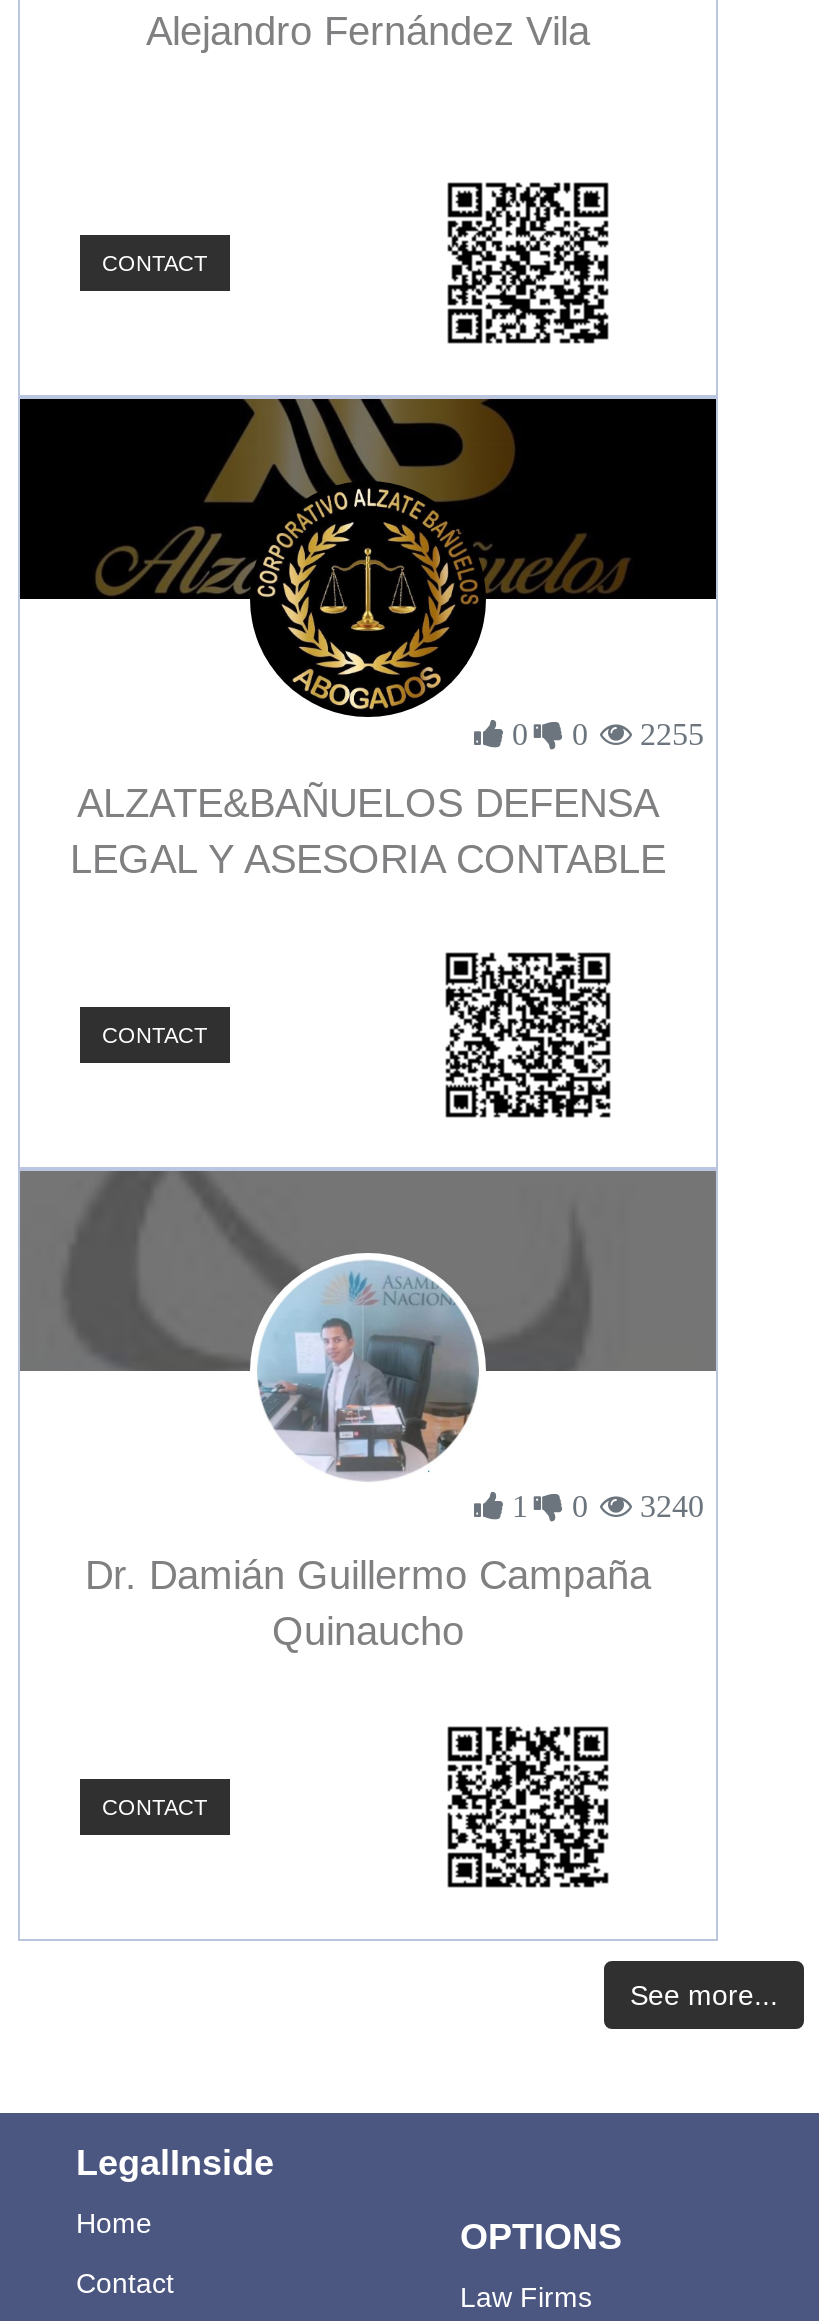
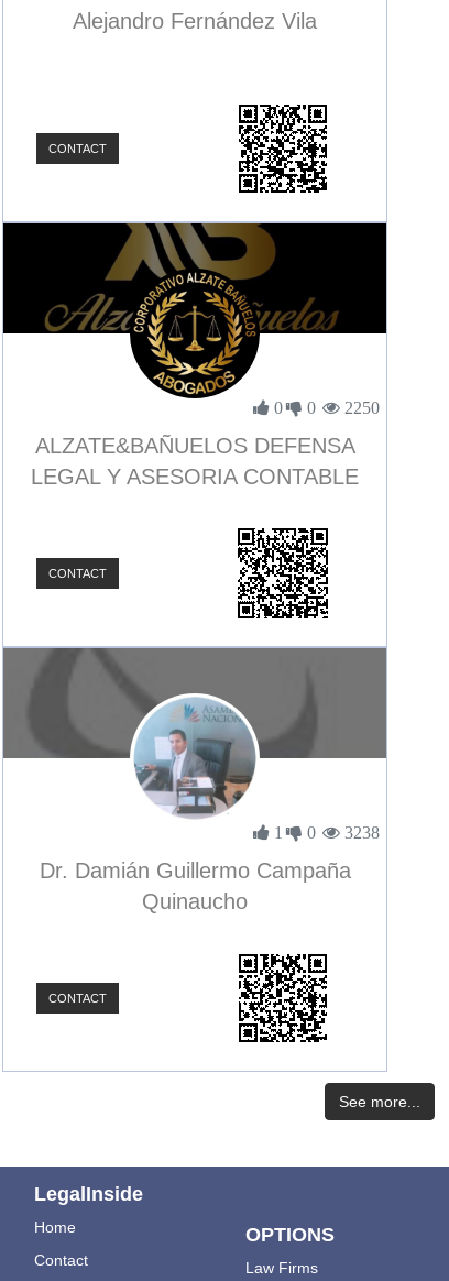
- 0 0 2255
+ 0 0 2250

- 1 0 3240
+ 1 0 3238
